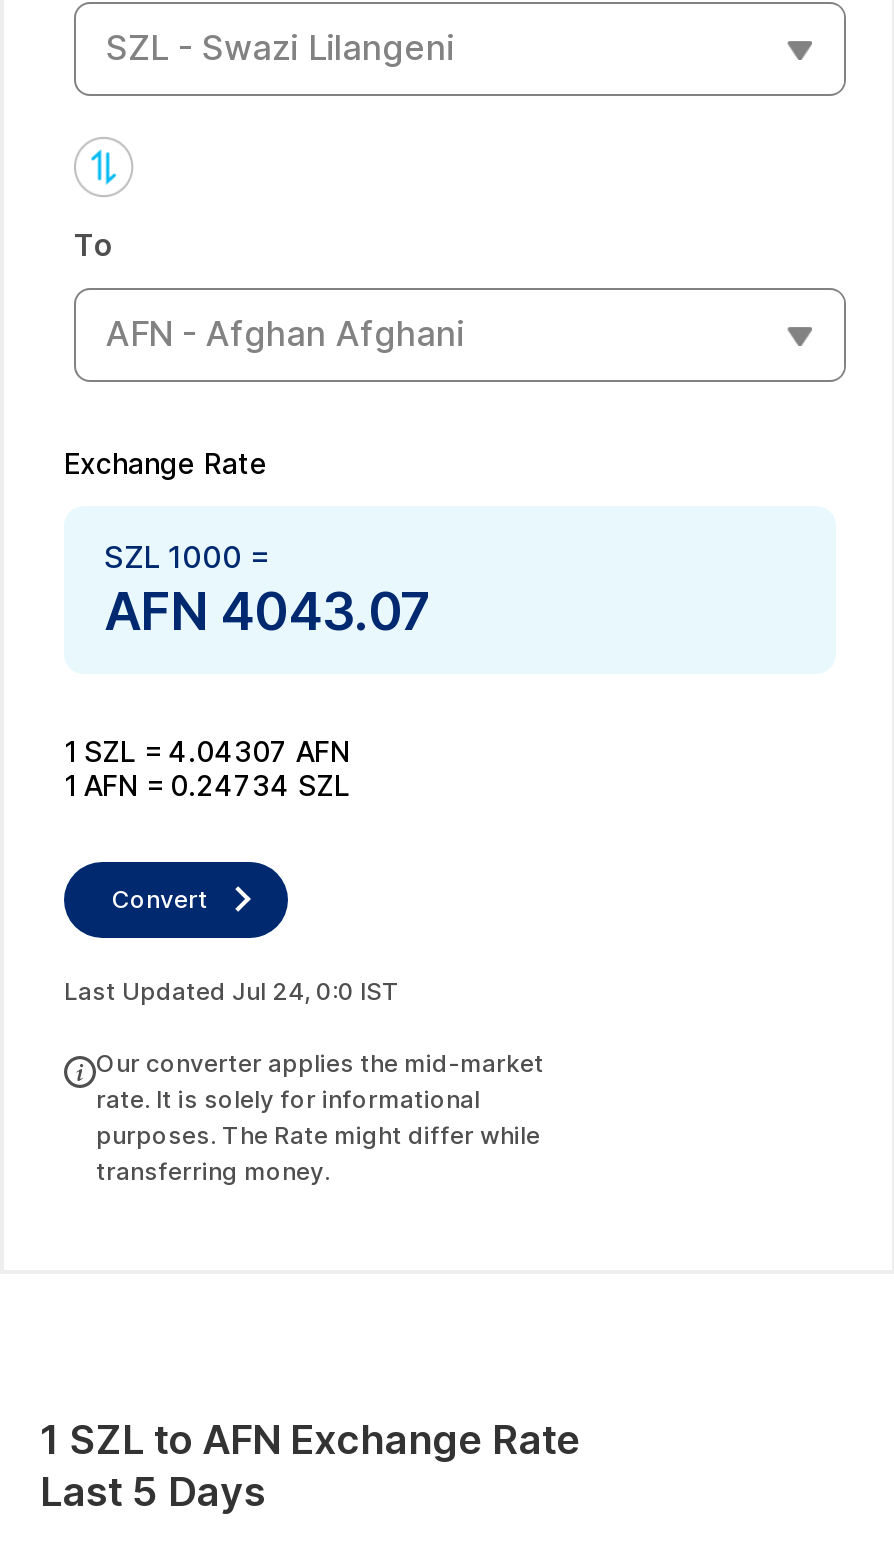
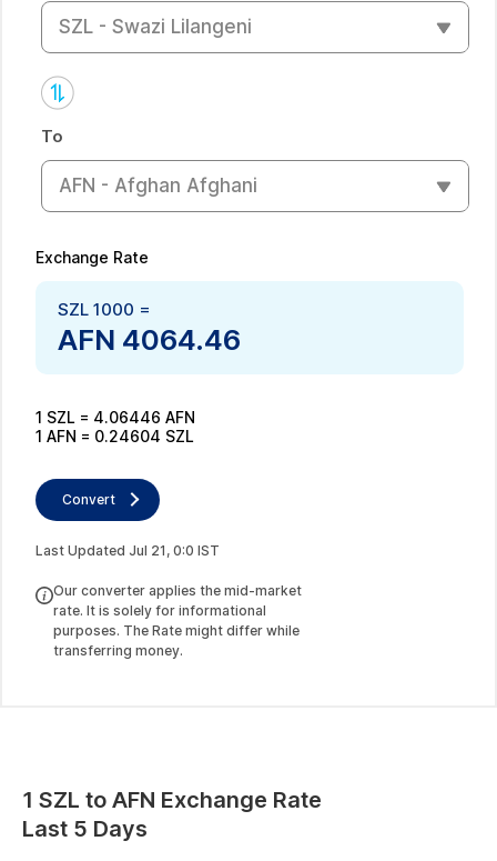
- AFN 4043.07
+ AFN 4064.46

- 1 SZL = 4.04307 AFN
+ 1 SZL = 4.06446 AFN

- 1 AFN = 0.24734 SZL
+ 1 AFN = 0.24604 SZL

- Last Updated Jul 24, 0:0 IST
+ Last Updated Jul 21, 0:0 IST
